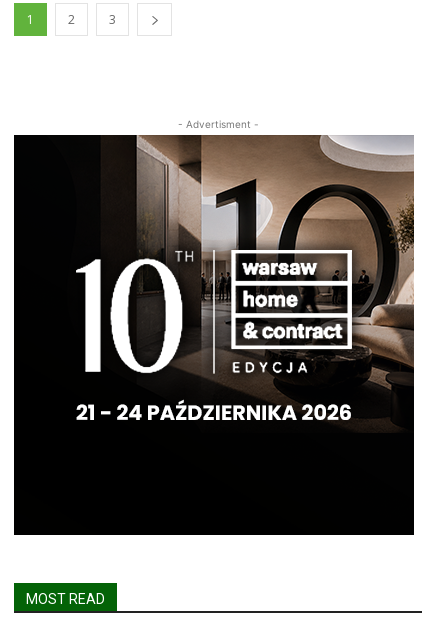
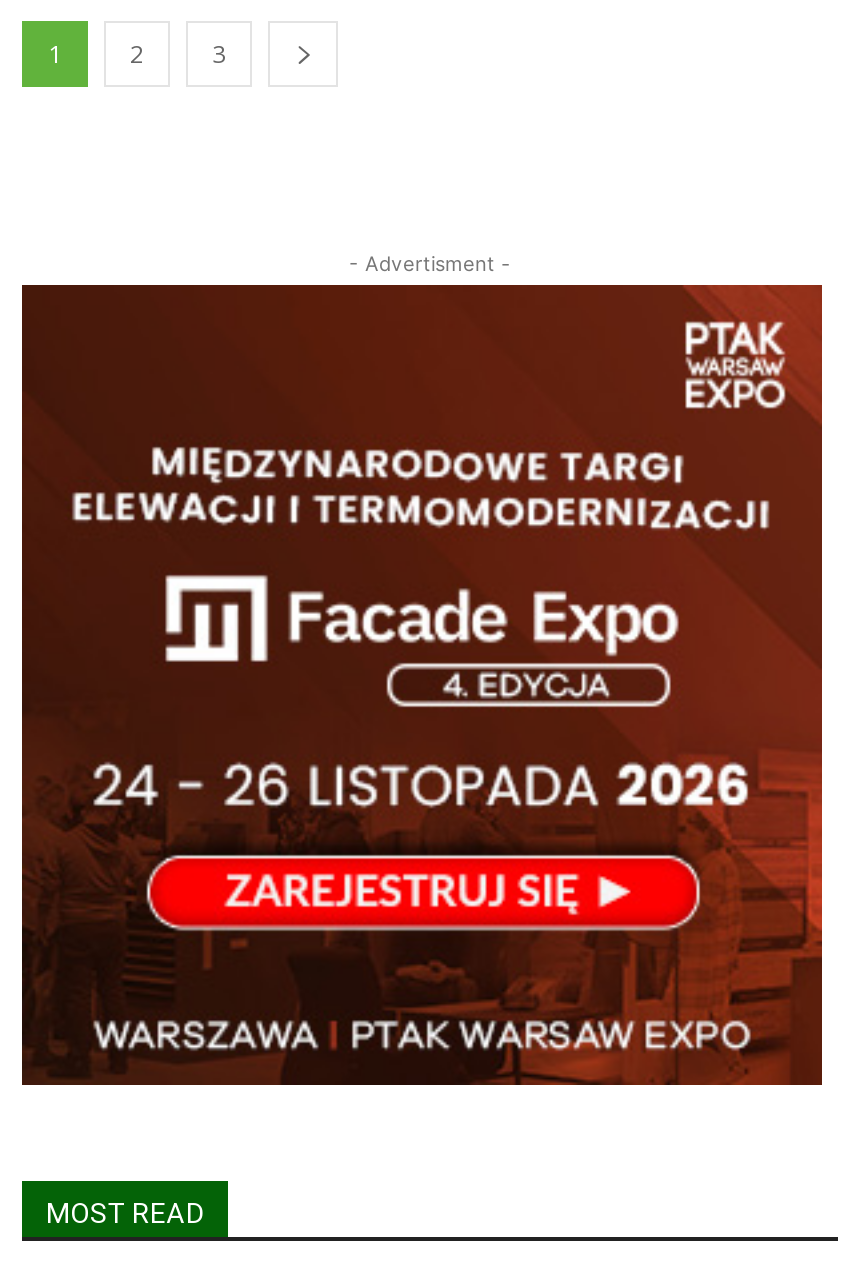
- [image]
+ [image]
